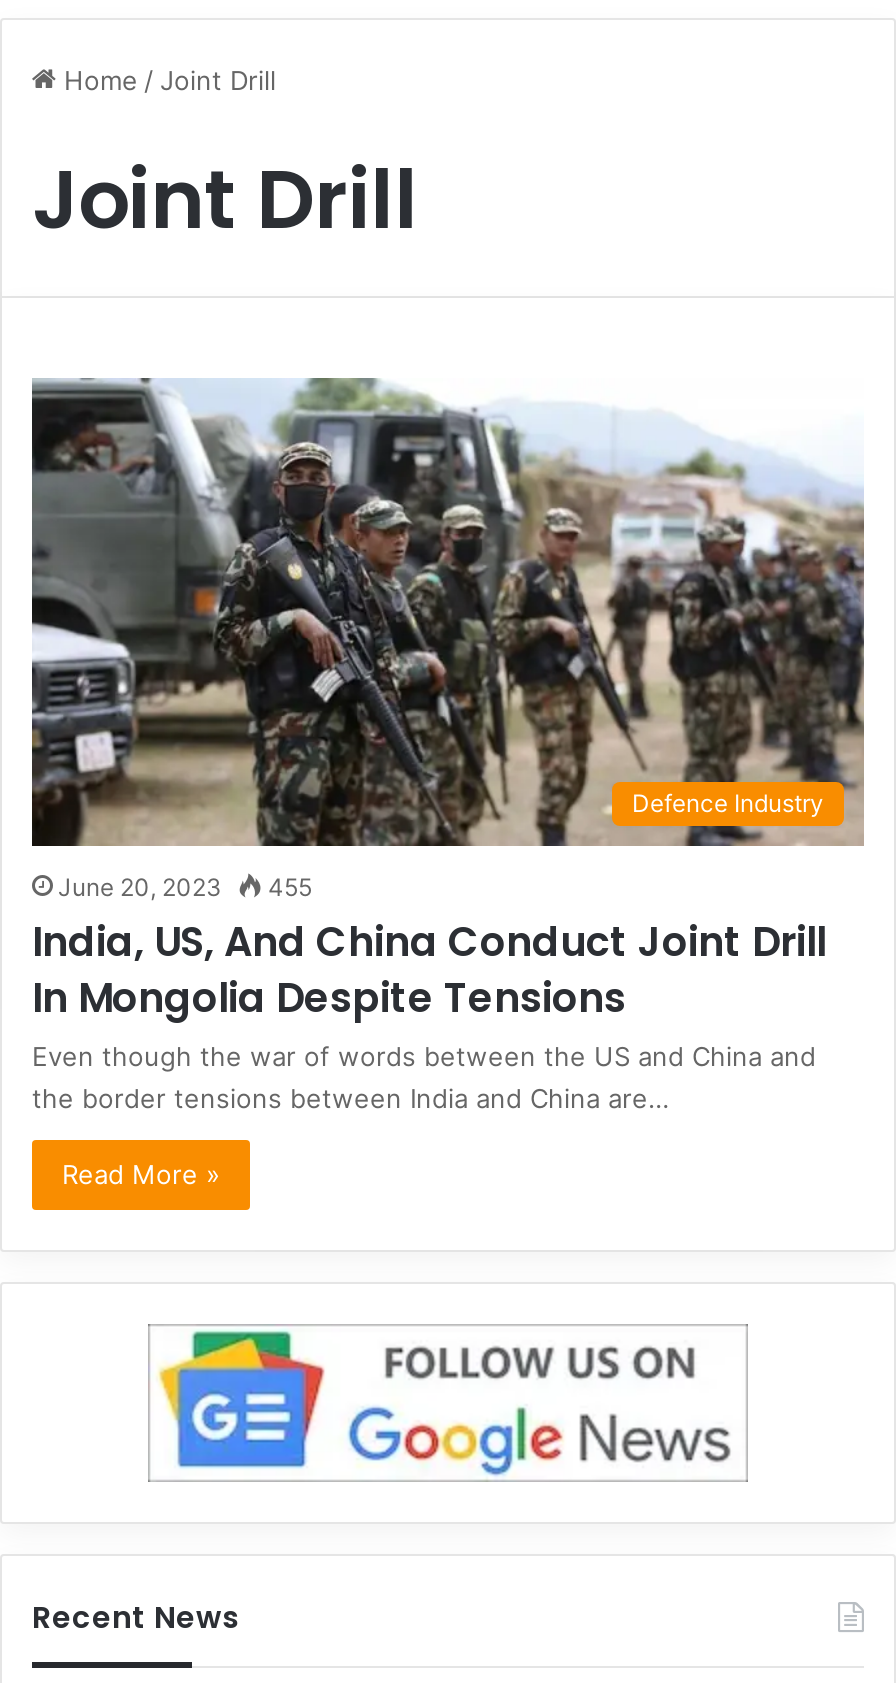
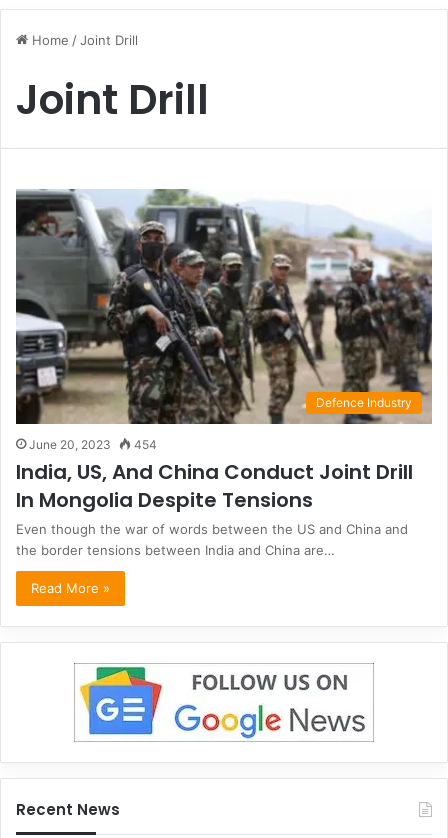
- June 20, 2023 455
+ June 20, 2023 454
